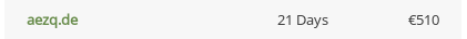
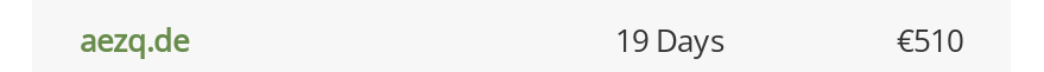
- 21 Days
+ 19 Days
